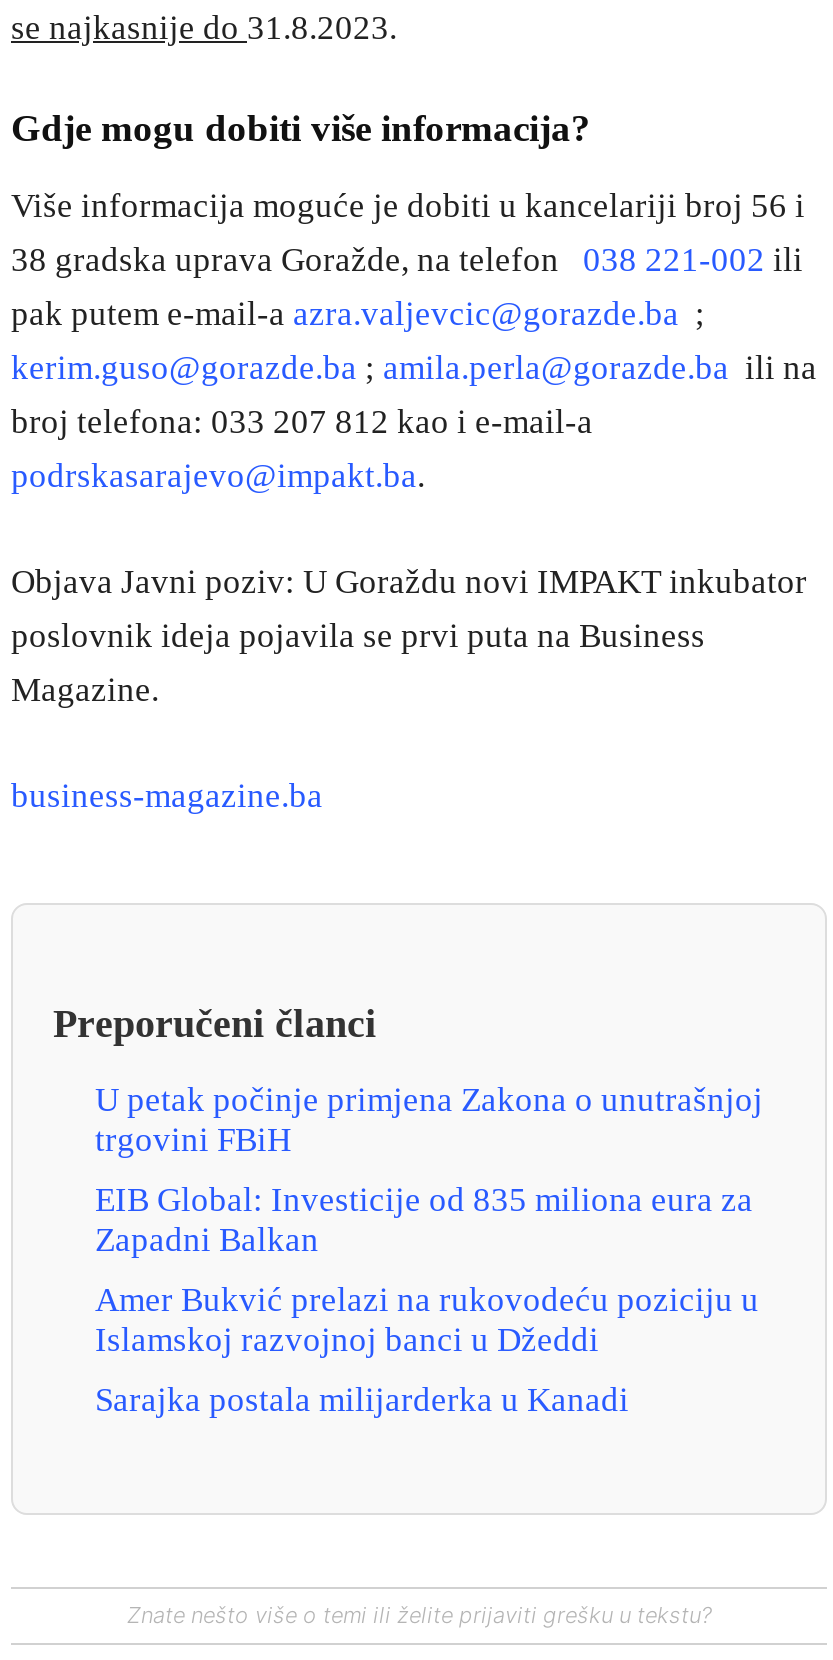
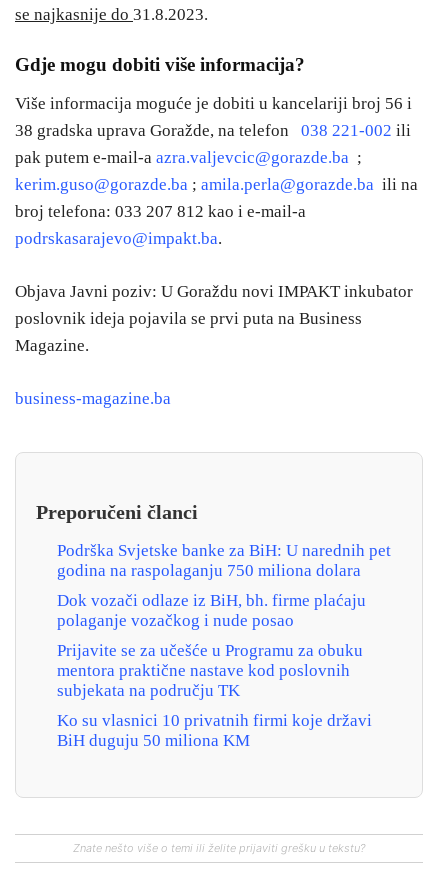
- U petak počinje primjena Zakona o unutrašnjoj
- trgovini FBiH
+ Podrška Svjetske banke za BiH: U narednih pet
+ godina na raspolaganju 750 miliona dolara

- EIB Global: Investicije od 835 miliona eura za
- Zapadni Balkan
+ Dok vozači odlaze iz BiH, bh. firme plaćaju
+ polaganje vozačkog i nude posao

- Amer Bukvić prelazi na rukovodeću poziciju u
- Islamskoj razvojnoj banci u Džeddi
+ Prijavite se za učešće u Programu za obuku
+ mentora praktične nastave kod poslovnih
+ subjekata na području TK

- Sarajka postala milijarderka u Kanadi
+ Ko su vlasnici 10 privatnih firmi koje državi
+ BiH duguju 50 miliona KM
